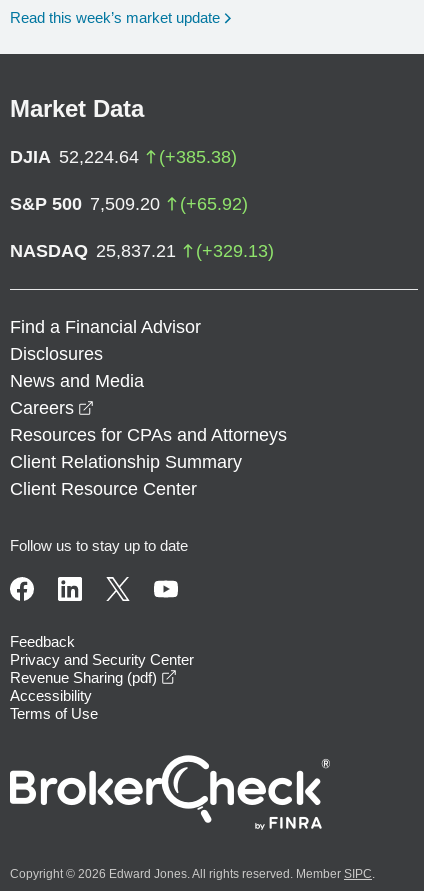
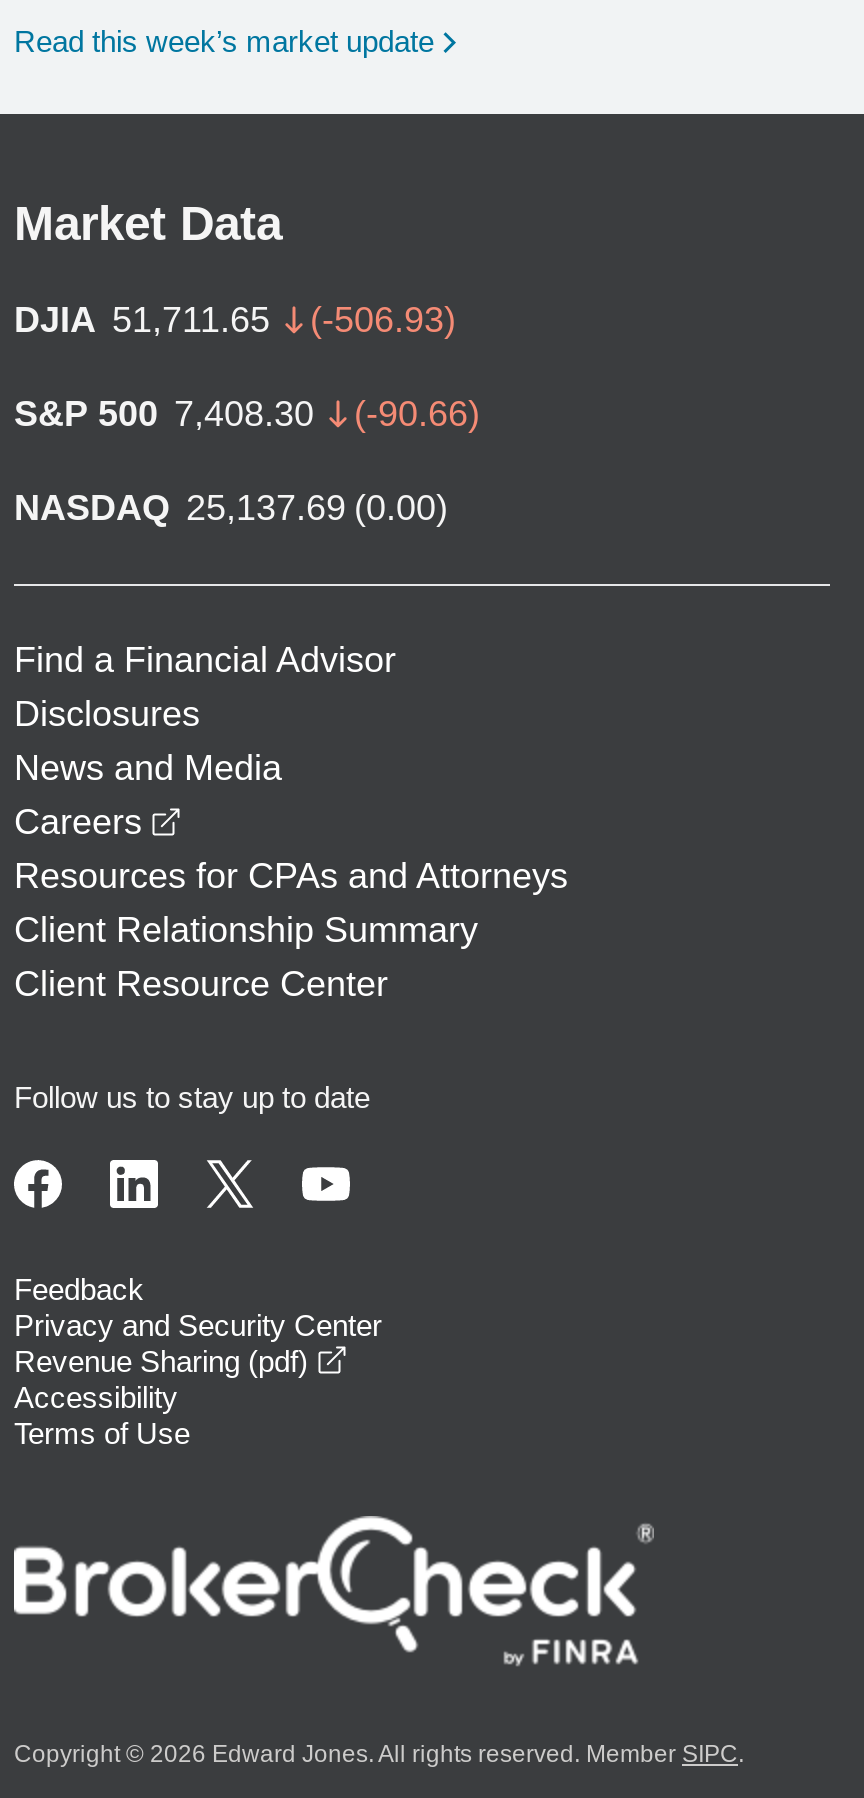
- DJIA 52,224.64
- (+385.38)
+ DJIA 51,711.65
+ (-506.93)

- S&P 500 7,509.20
- (+65.92)
+ S&P 500 7,408.30
+ (-90.66)

- NASDAQ 25,837.21
- (+329.13)
+ NASDAQ 25,137.69 (0.00)
